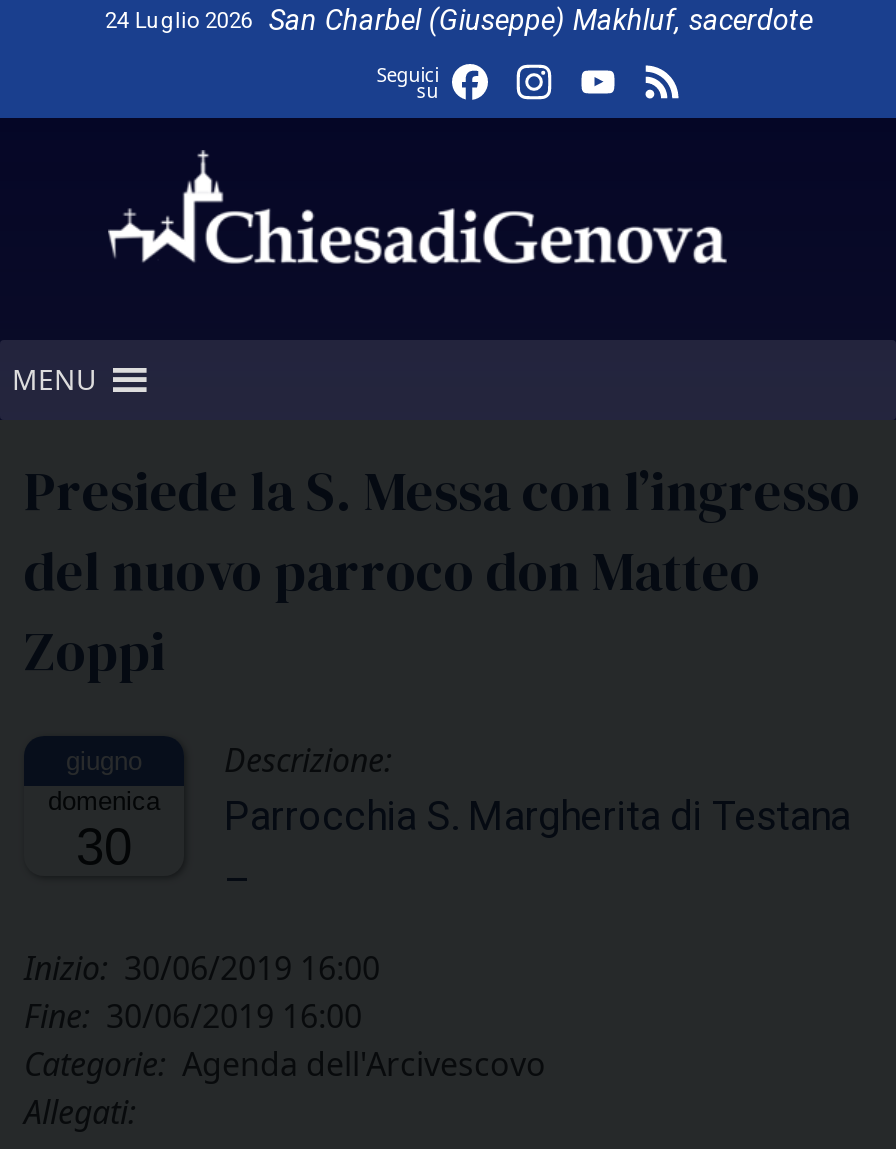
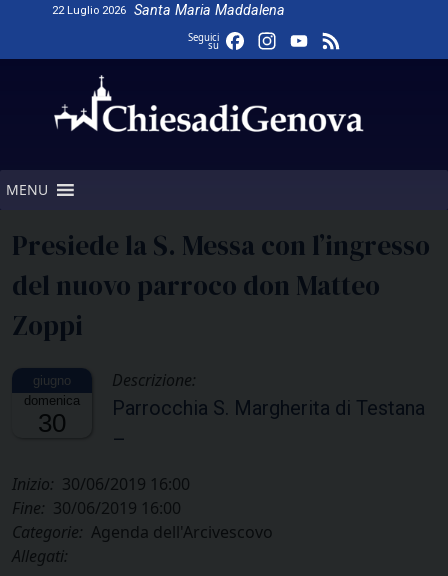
- 24 Luglio 2026
- San Charbel (Giuseppe) Makhluf, sacerdote
+ 22 Luglio 2026
+ Santa Maria Maddalena
